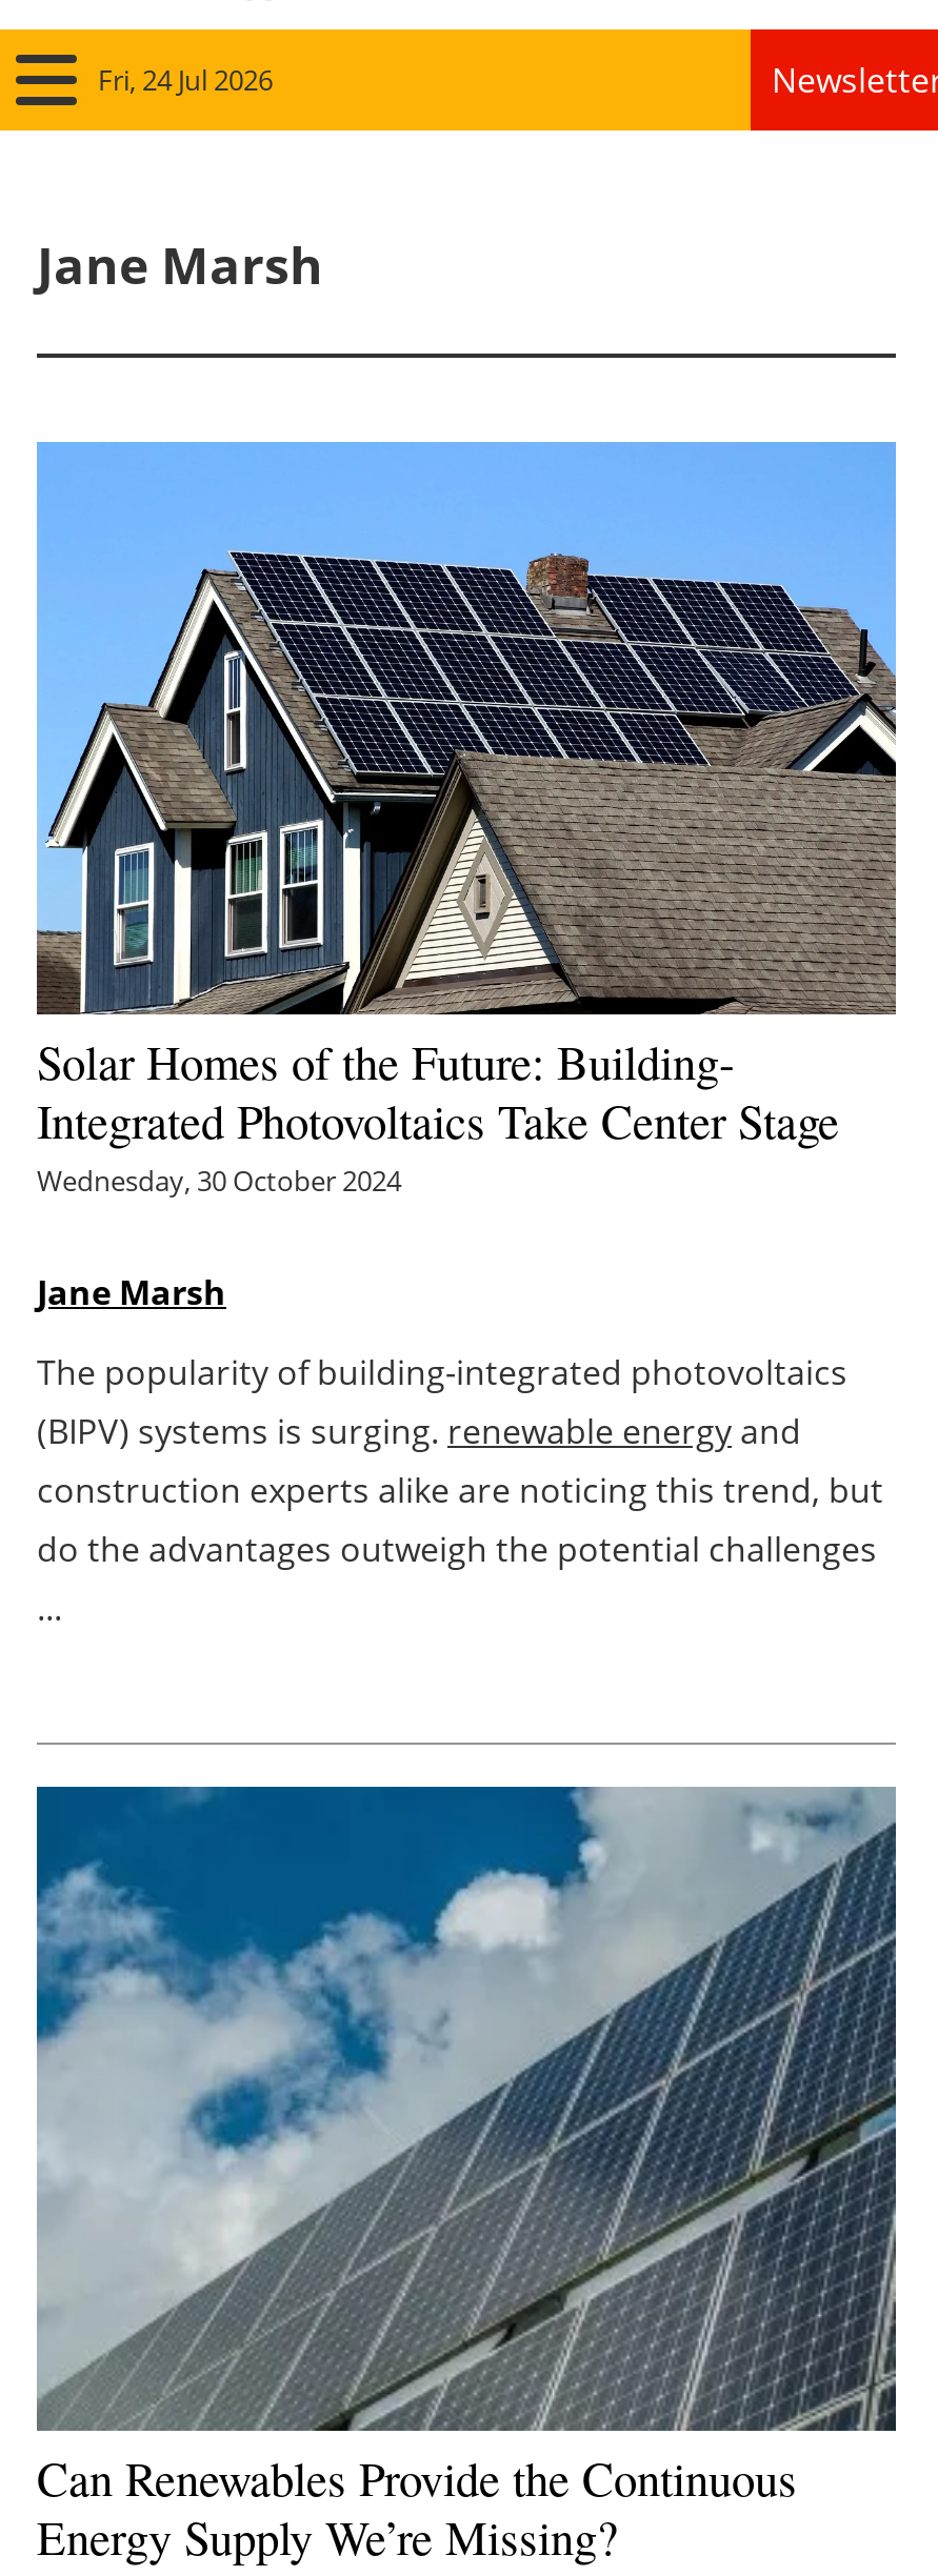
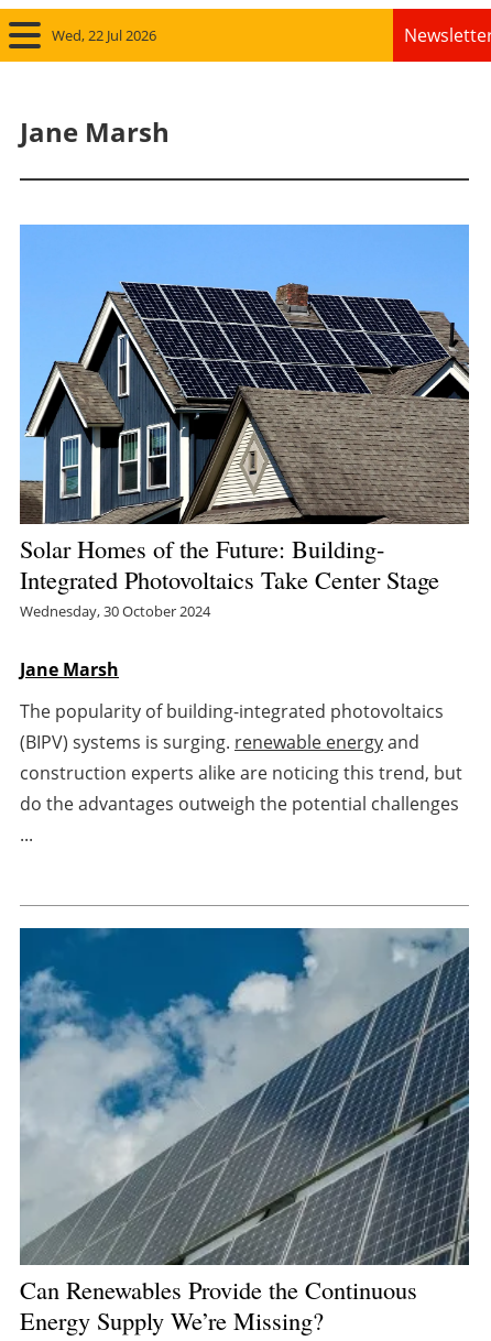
- Fri, 24 Jul 2026
+ Wed, 22 Jul 2026
